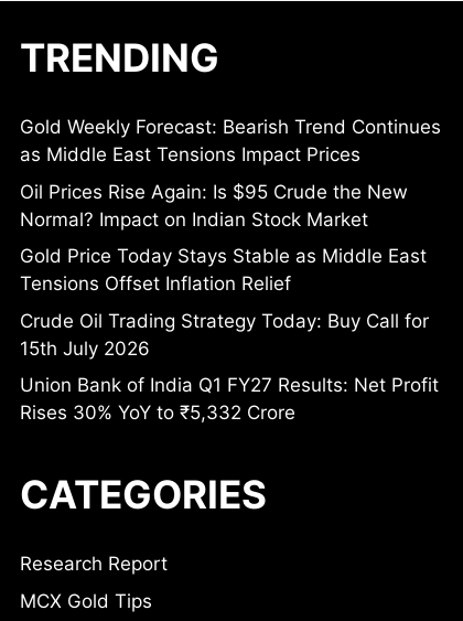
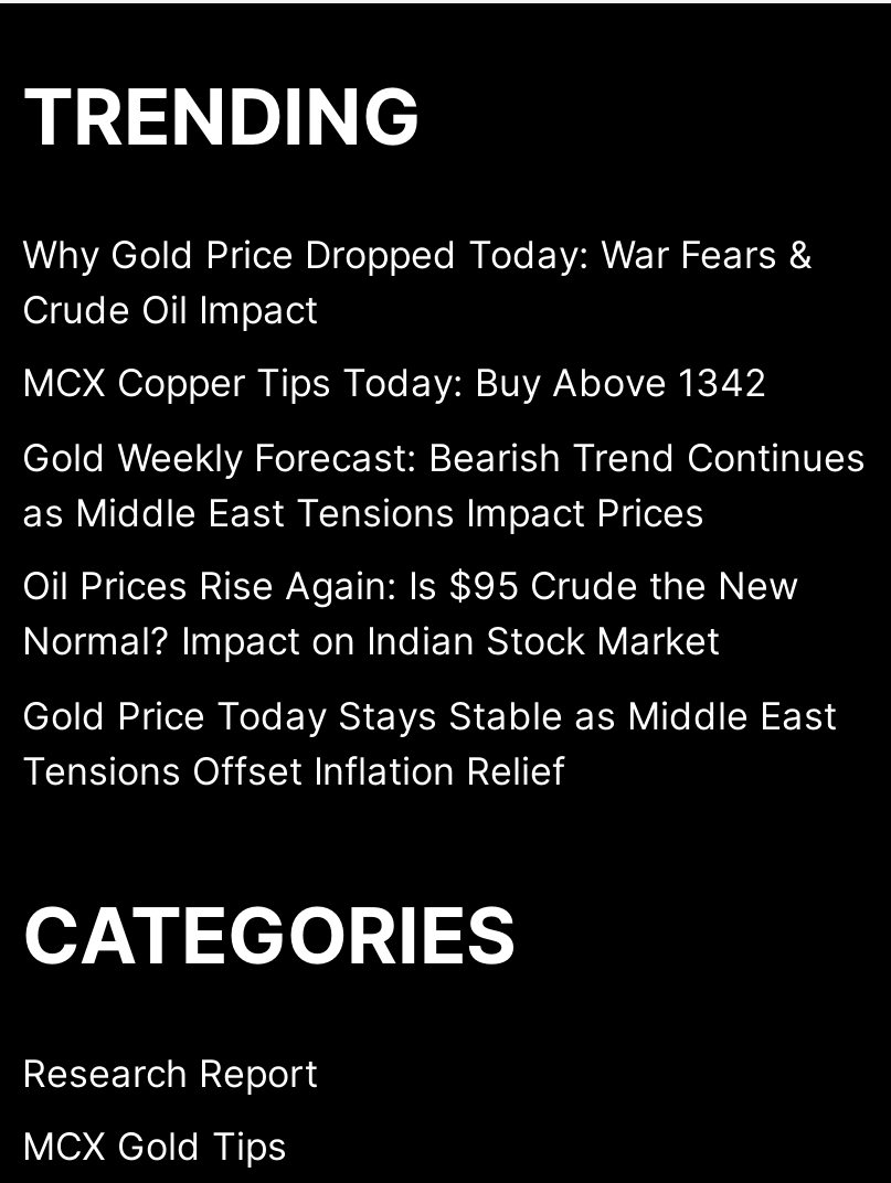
+ Why Gold Price Dropped Today: War Fears &
+ Crude Oil Impact
+ MCX Copper Tips Today: Buy Above 1342

moved down: Gold Weekly Forecast: Bearish Trend Continues | as Middle East Tensions Impact Prices | Oil Prices Rise Again: Is $95 Crude the New | Normal? Impact on Indian Stock Market | Gold Price Today Stays Stable as Middle East | Tensions Offset Inflation Relief

- Crude Oil Trading Strategy Today: Buy Call for
- 15th July 2026
- Union Bank of India Q1 FY27 Results: Net Profit
- Rises 30% YoY to ₹5,332 Crore
